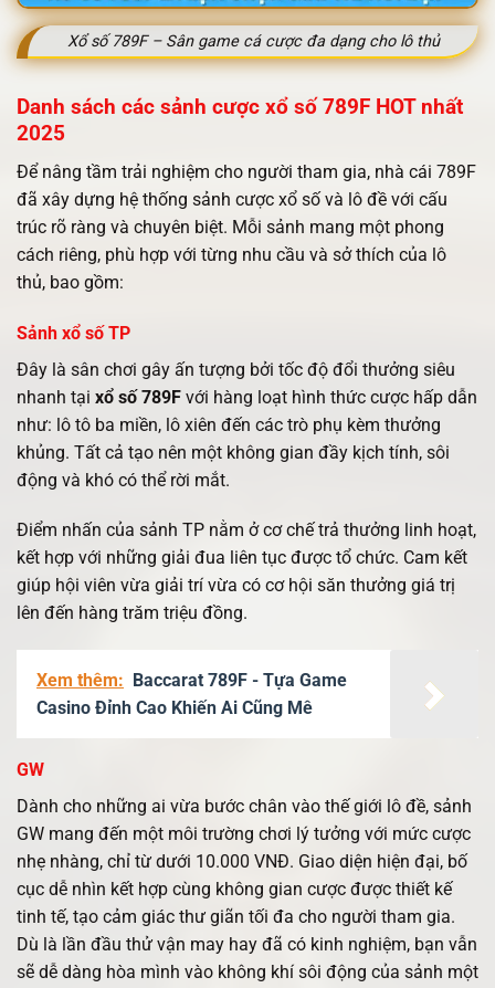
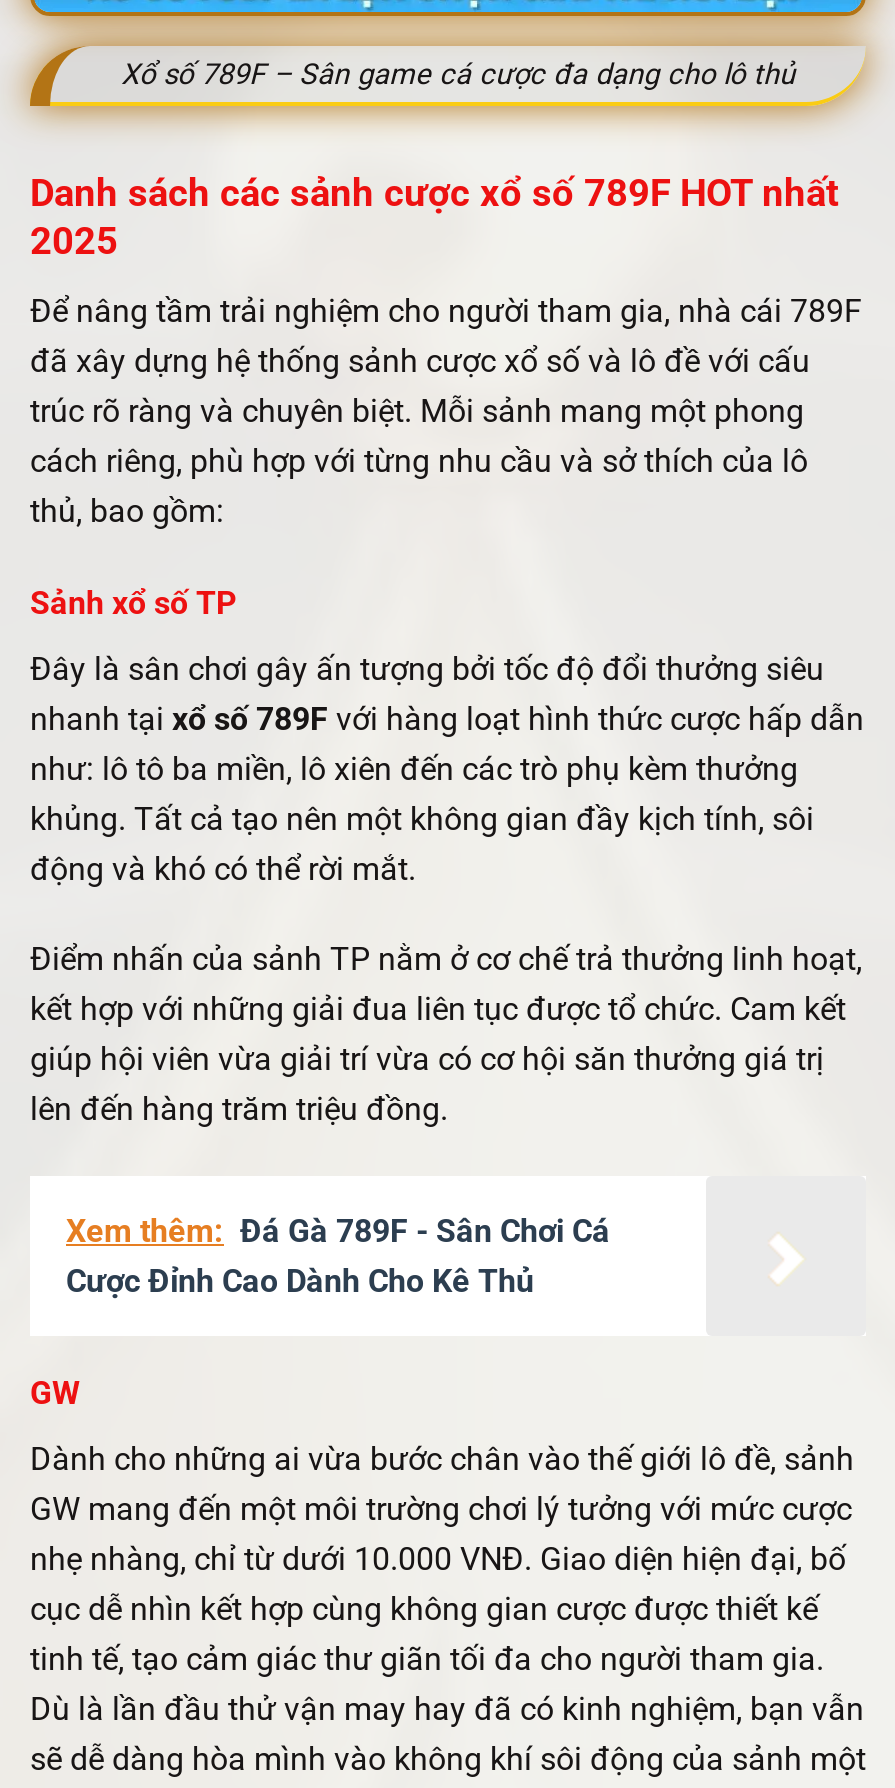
- Xem thêm: Baccarat 789F - Tựa Game
- Casino Đỉnh Cao Khiến Ai Cũng Mê
+ Xem thêm: Đá Gà 789F - Sân Chơi Cá
+ Cược Đỉnh Cao Dành Cho Kê Thủ
